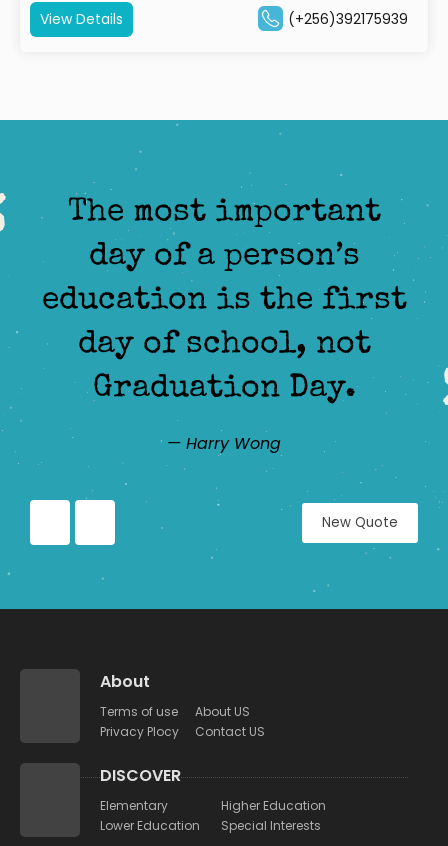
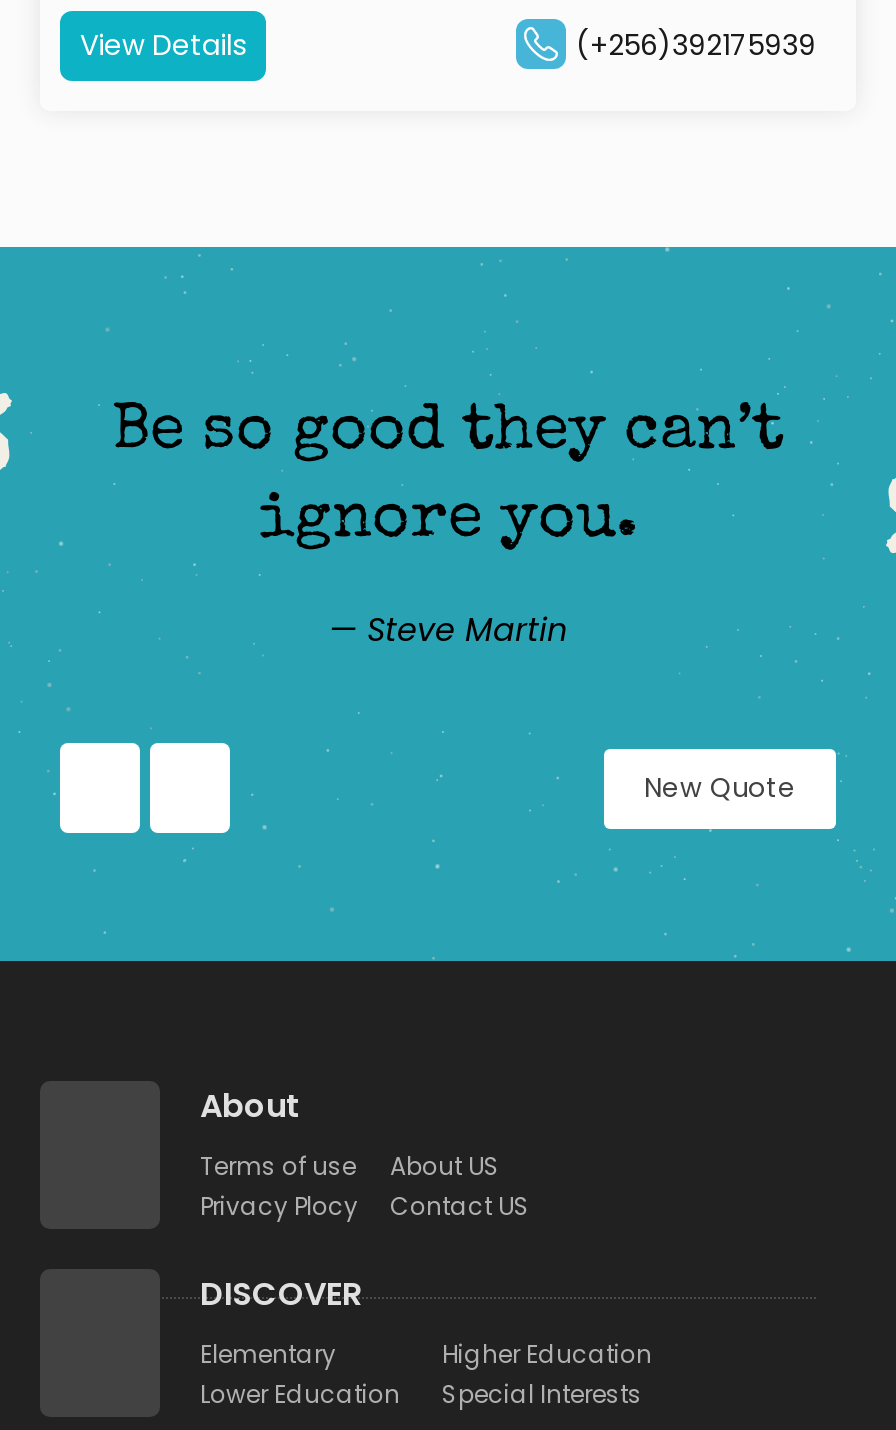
- The most important
- day of a person’s
- education is the first
- day of school, not
- Graduation Day.
+ Be so good they can’t
+ ignore you.

- — Harry Wong
+ — Steve Martin
